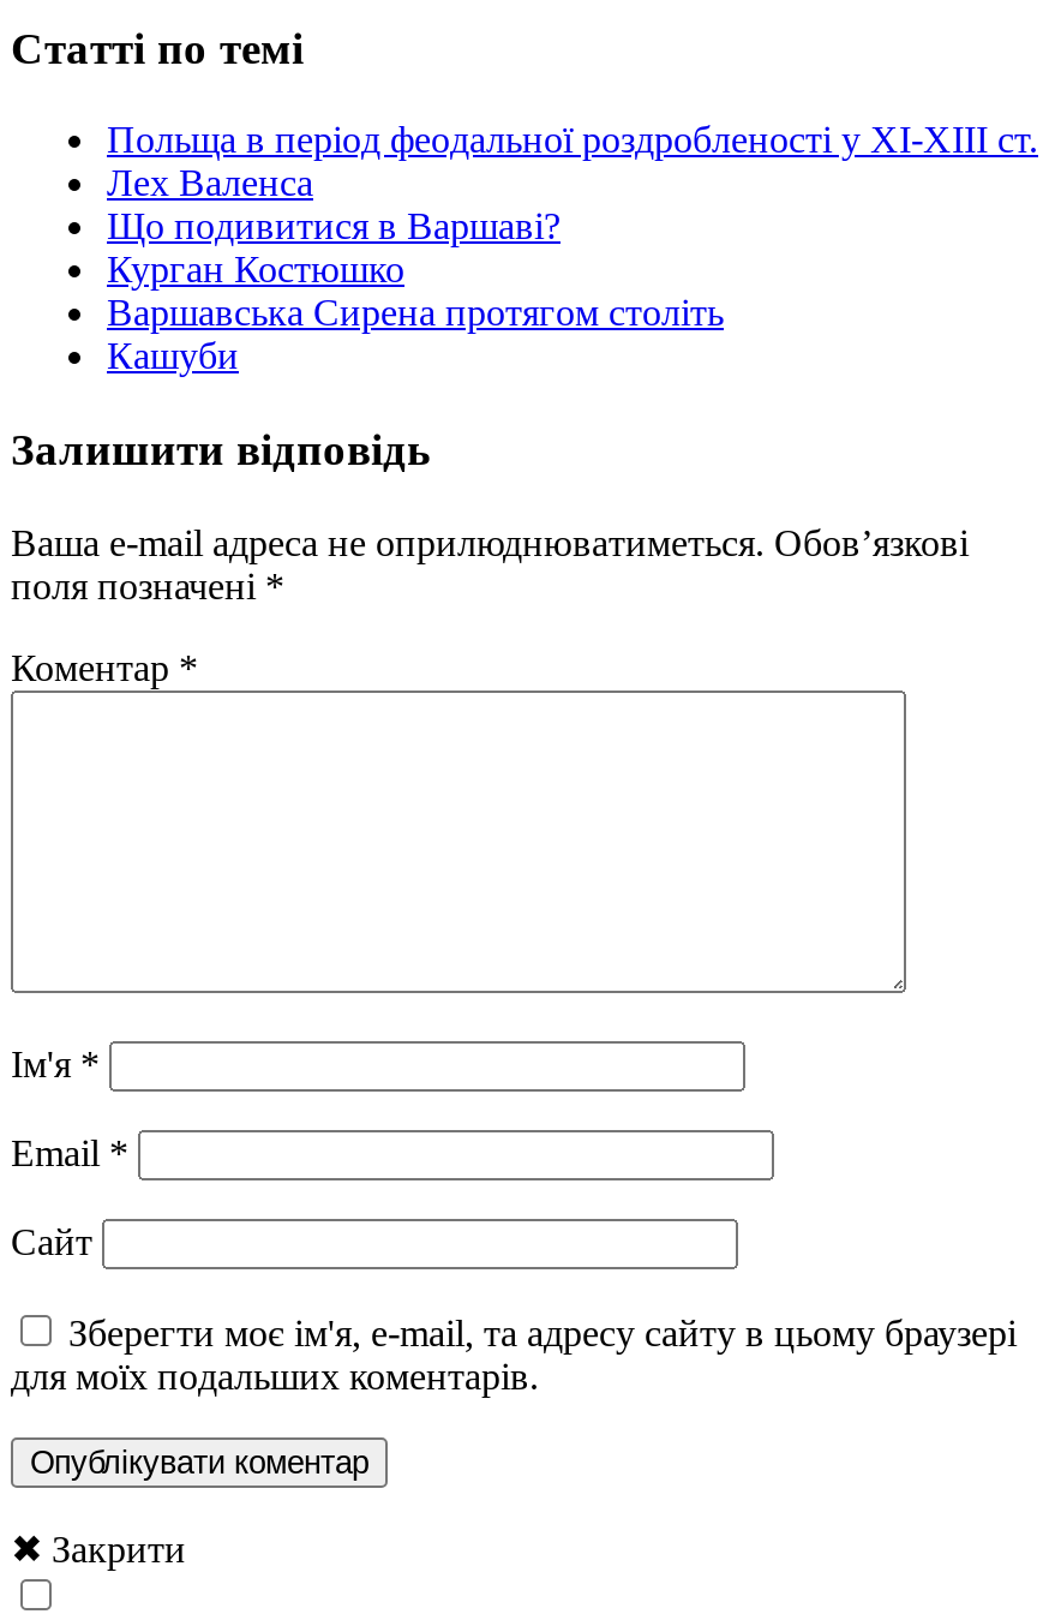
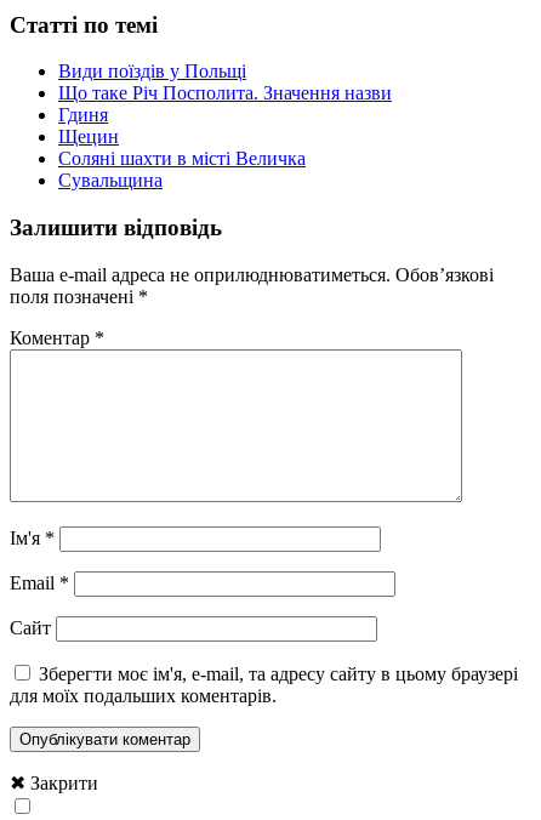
- Польща в період феодальної роздробленості у XI-XIII ст.
- Лех Валенса
- Що подивитися в Варшаві?
- Курган Костюшко
- Варшавська Сирена протягом століть
- Кашуби
+ Види поїздів у Польщі
+ Що таке Річ Посполита. Значення назви
+ Гдиня
+ Щецин
+ Соляні шахти в місті Величка
+ Сувальщина
